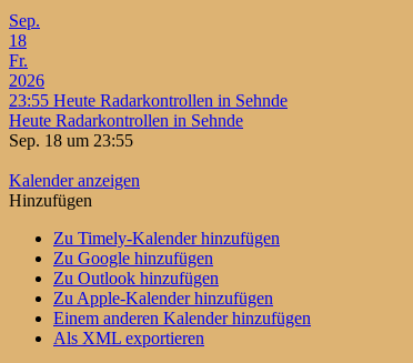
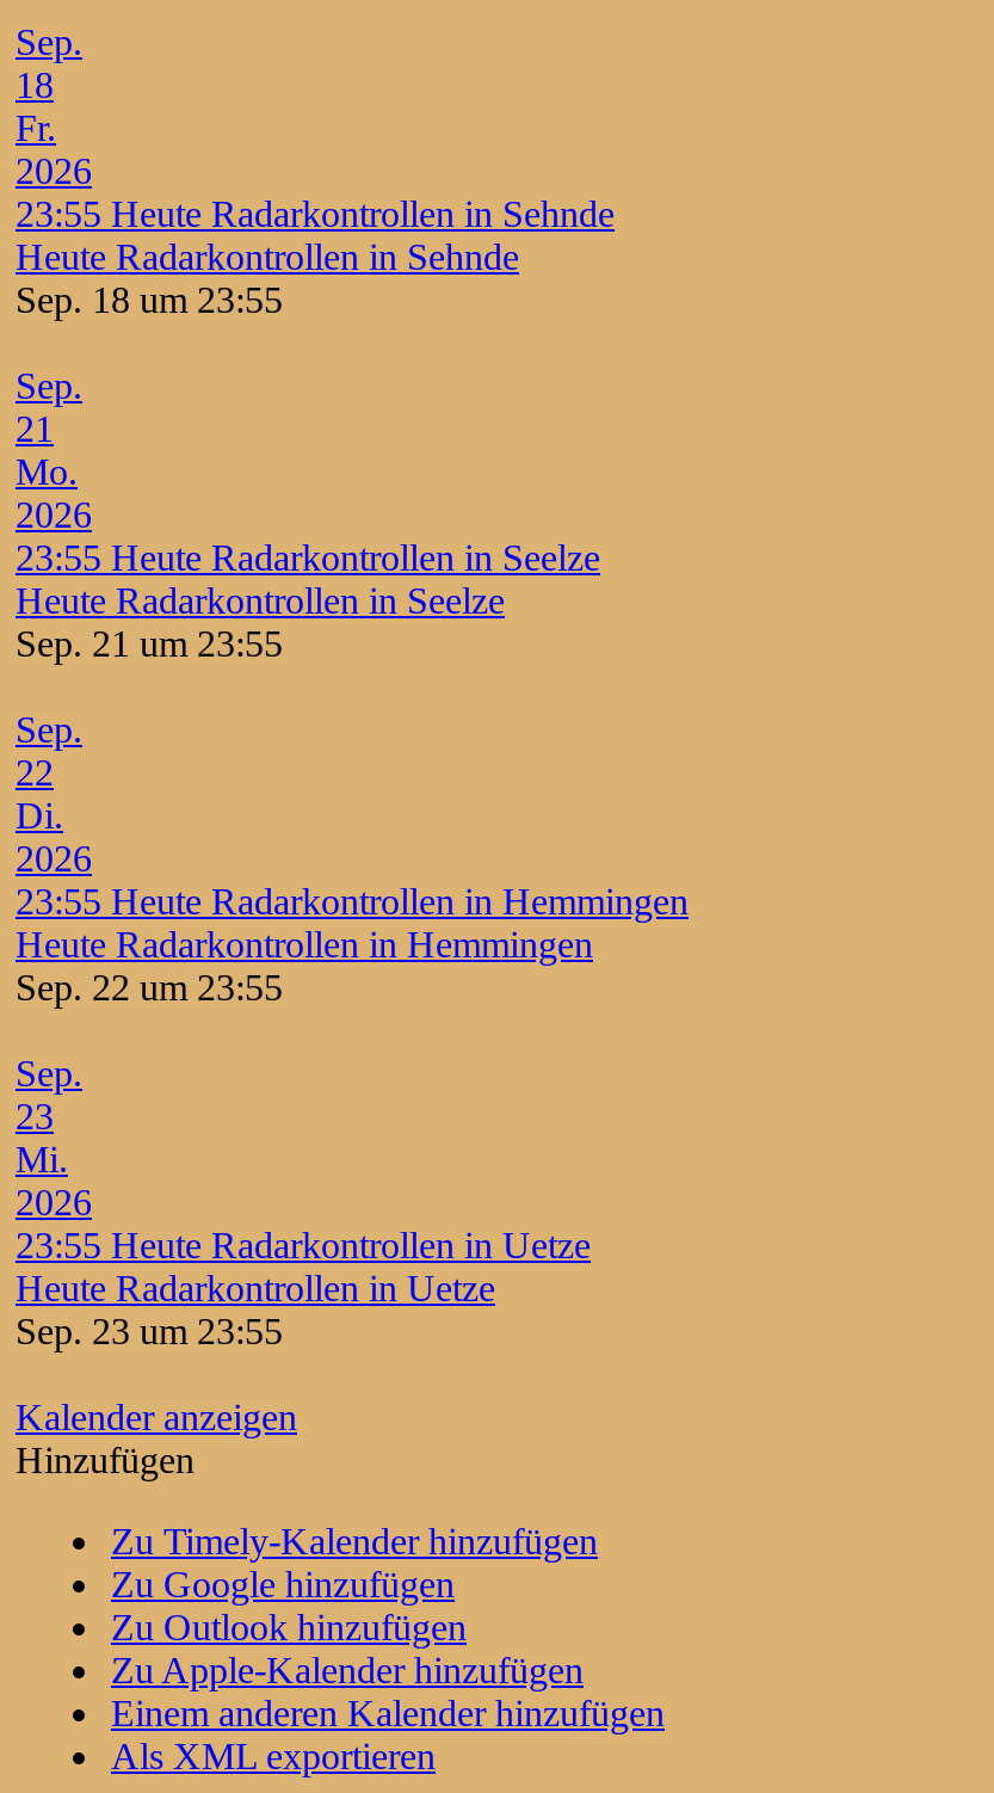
+ Sep.
+ 21
+ Mo.
+ 2026
+ 23:55 Heute Radarkontrollen in Seelze
+ Heute Radarkontrollen in Seelze
+ Sep. 21 um 23:55
+ Sep.
+ 22
+ Di.
+ 2026
+ 23:55 Heute Radarkontrollen in Hemmingen
+ Heute Radarkontrollen in Hemmingen
+ Sep. 22 um 23:55
+ Sep.
+ 23
+ Mi.
+ 2026
+ 23:55 Heute Radarkontrollen in Uetze
+ Heute Radarkontrollen in Uetze
+ Sep. 23 um 23:55
